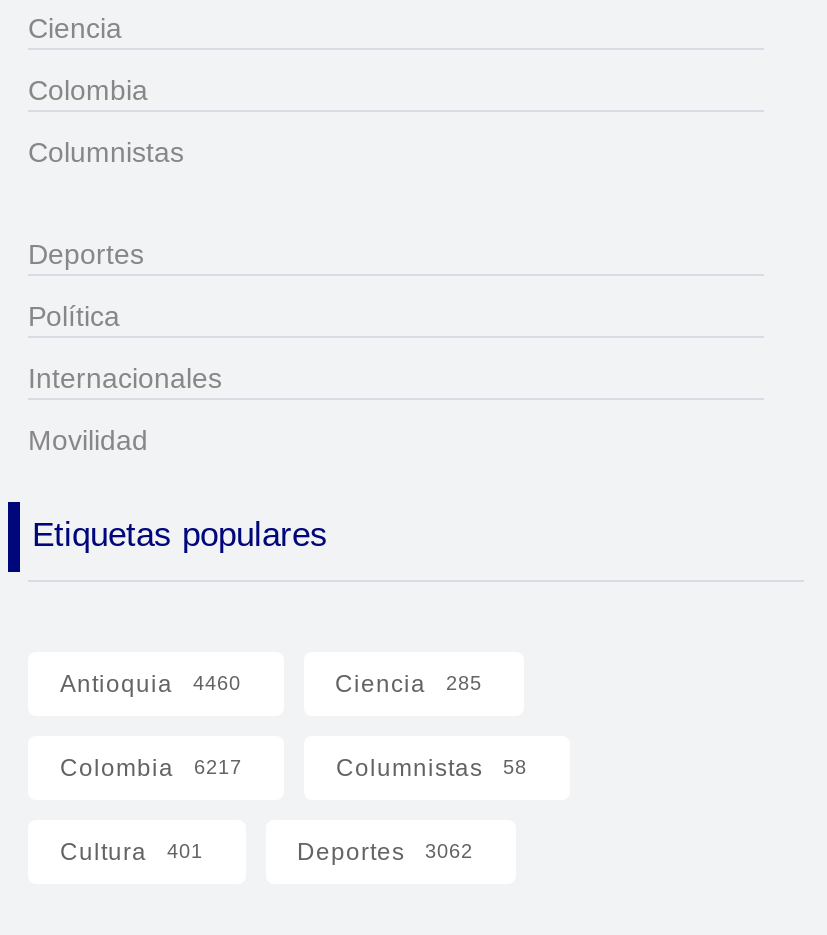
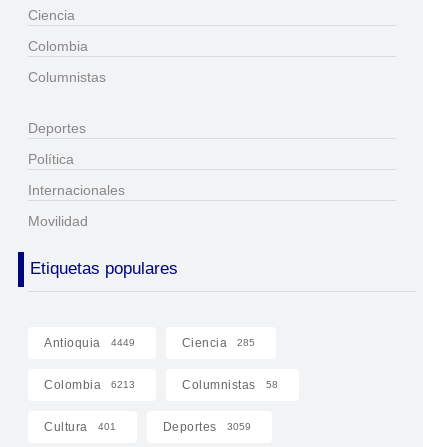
- Antioquia 4460
+ Antioquia 4449

- Colombia 6217
+ Colombia 6213

- Deportes 3062
+ Deportes 3059
